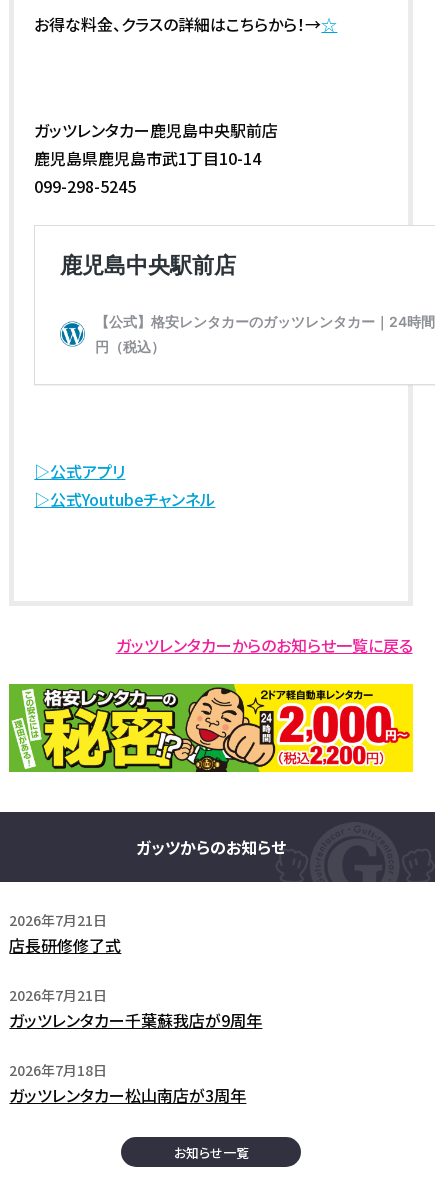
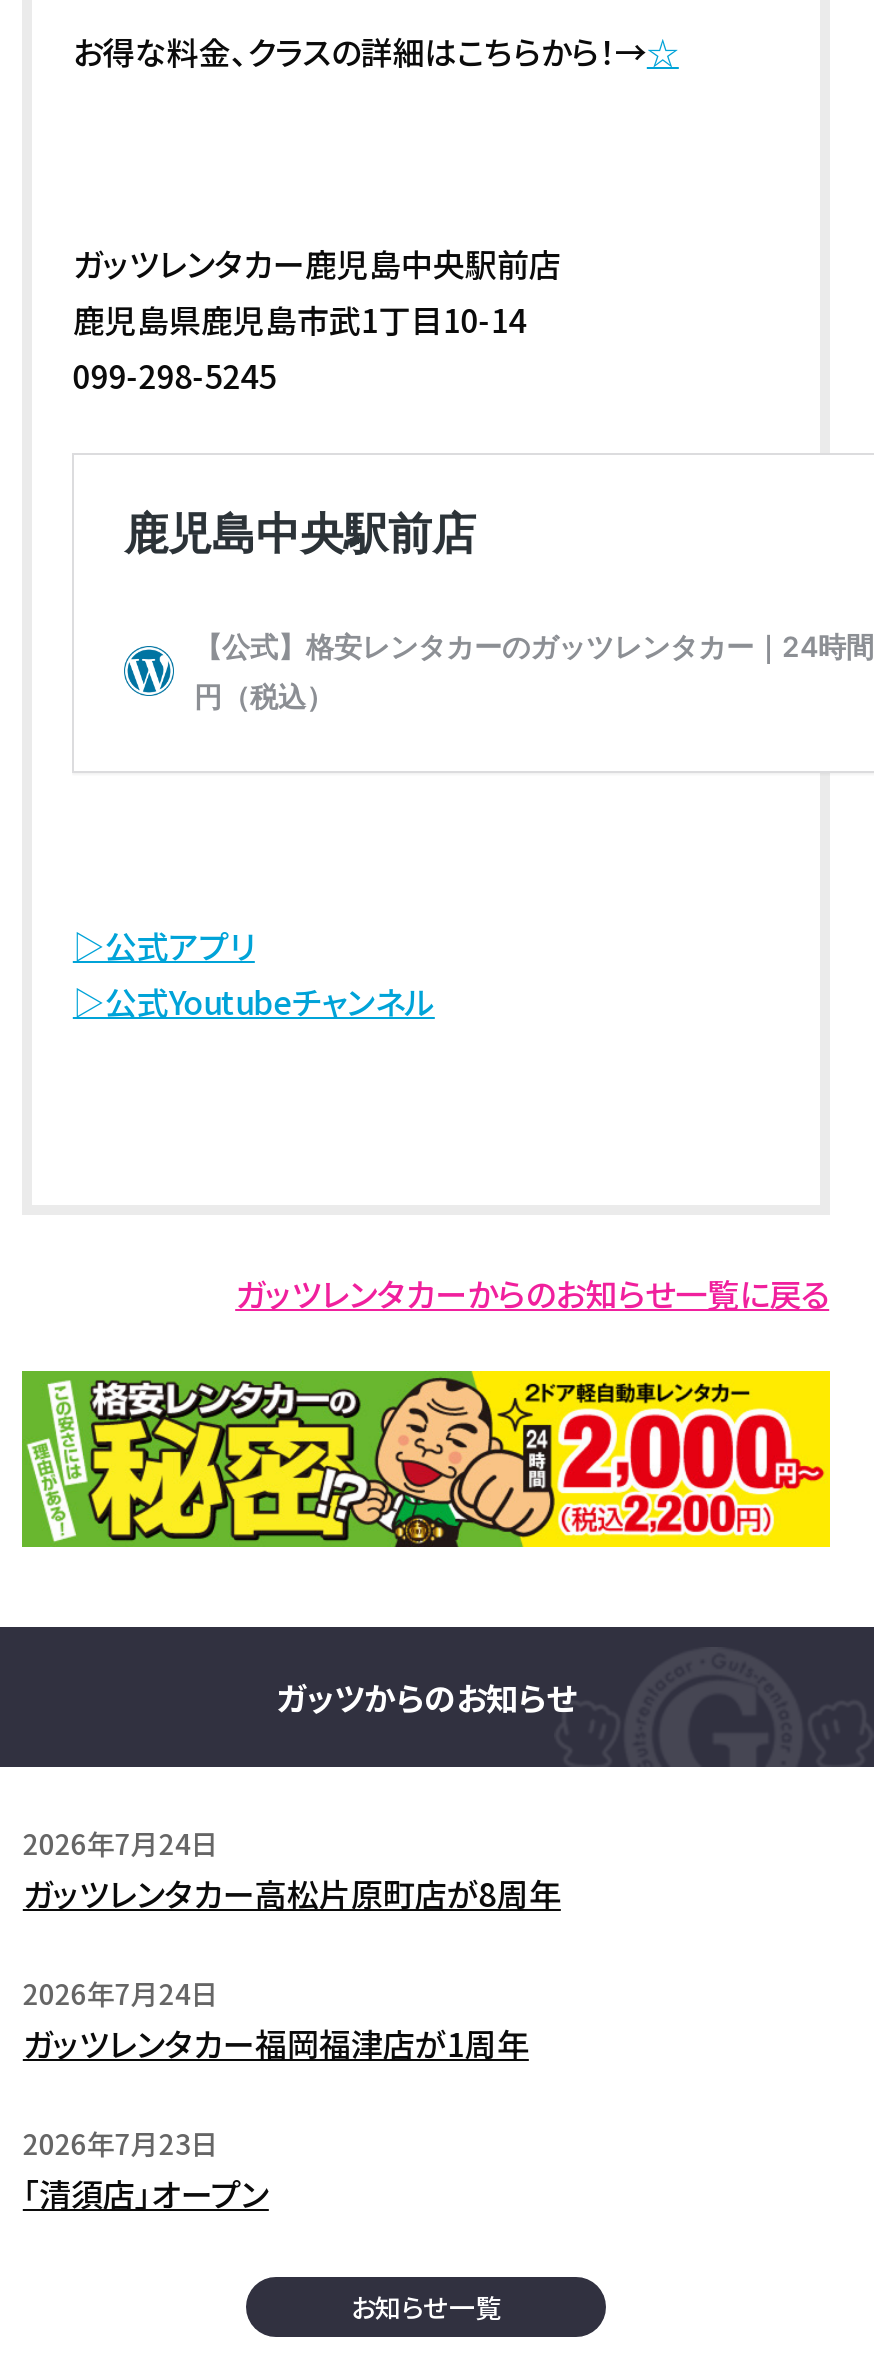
- 2026年7月21日
- 店長研修修了式
+ 2026年7月24日
+ ガッツレンタカー高松片原町店が8周年

- 2026年7月21日
- ガッツレンタカー千葉蘇我店が9周年
+ 2026年7月24日
+ ガッツレンタカー福岡福津店が1周年

- 2026年7月18日
- ガッツレンタカー松山南店が3周年
+ 2026年7月23日
+ 「清須店」オープン
